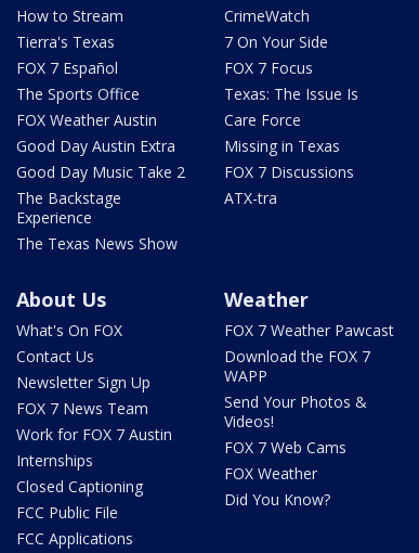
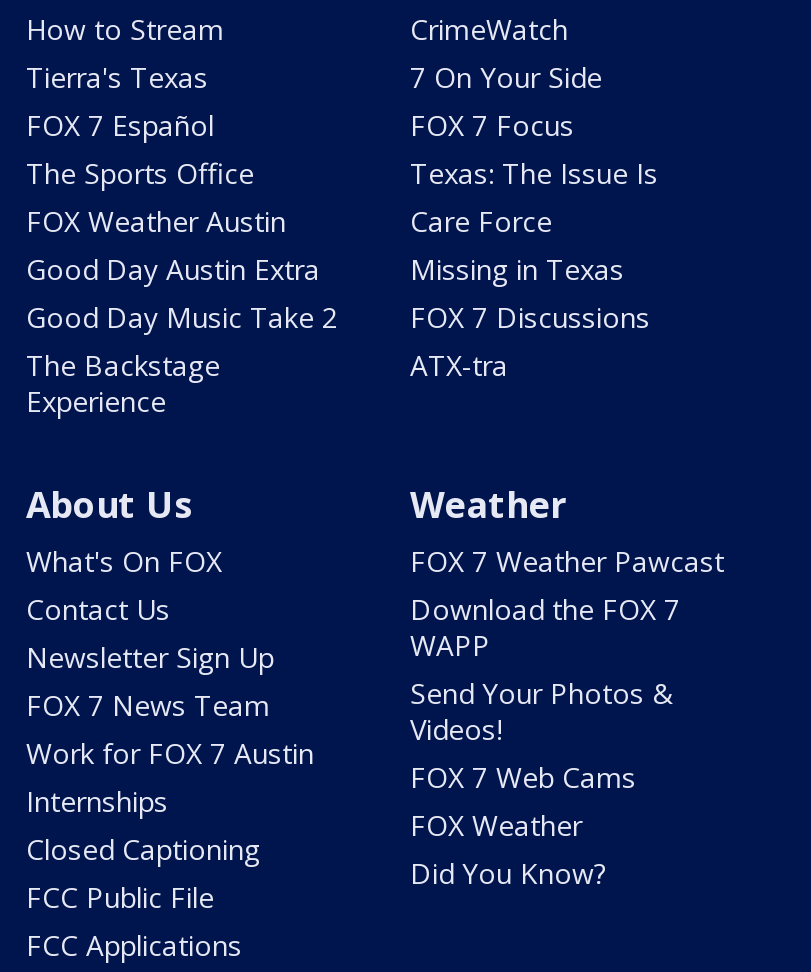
- The Texas News Show
